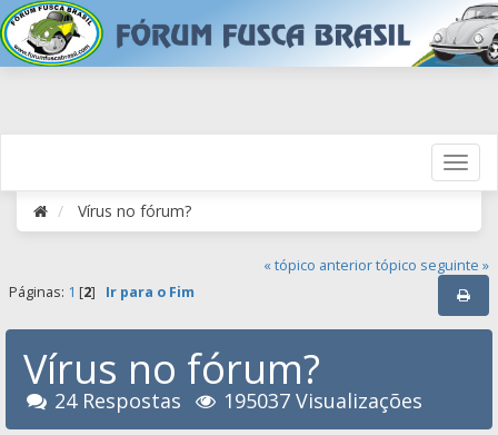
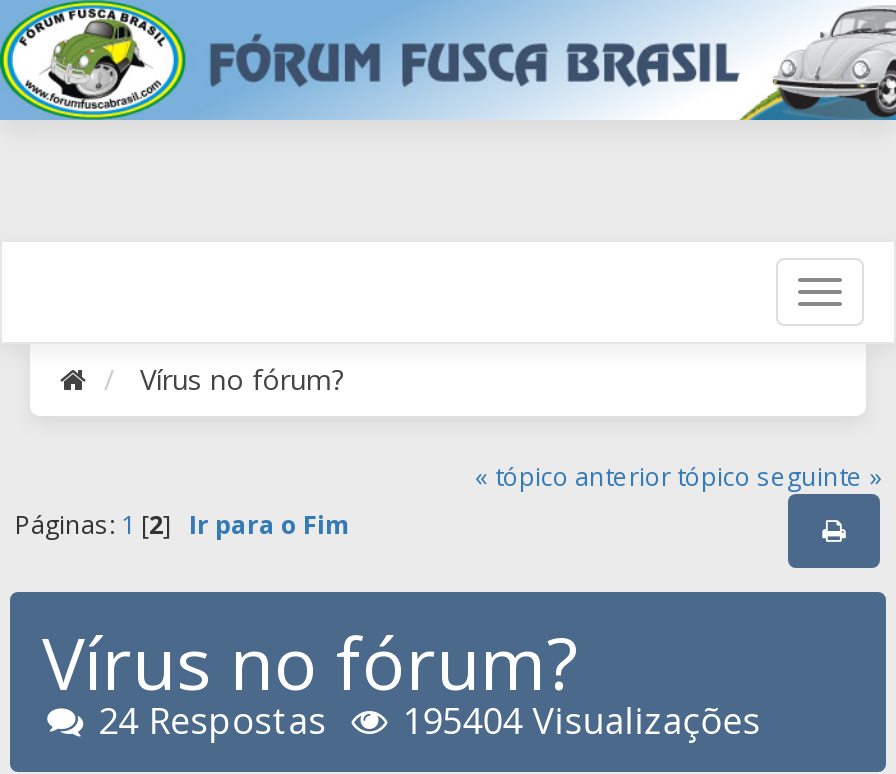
- 195037 Visualizações
+ 195404 Visualizações
